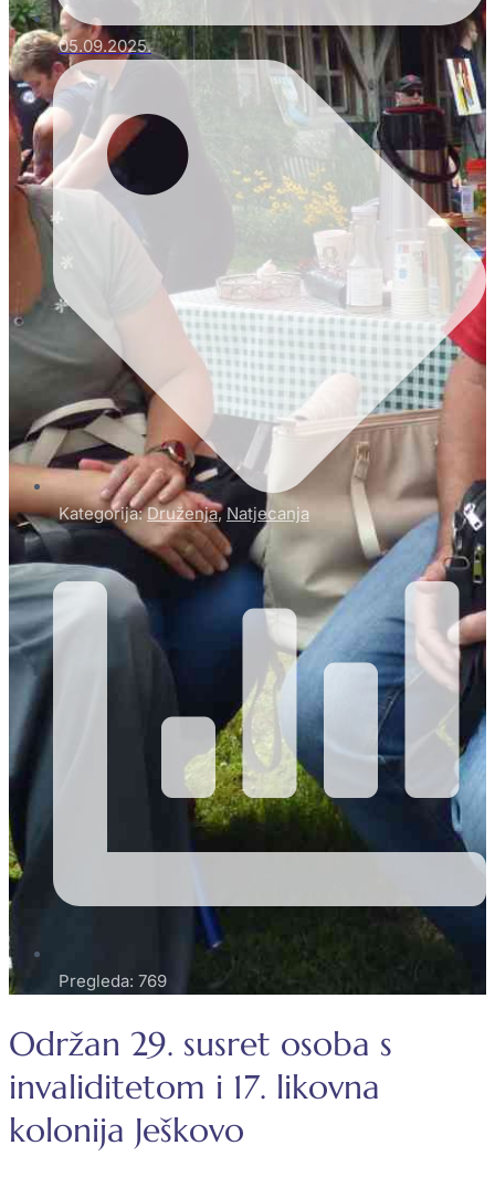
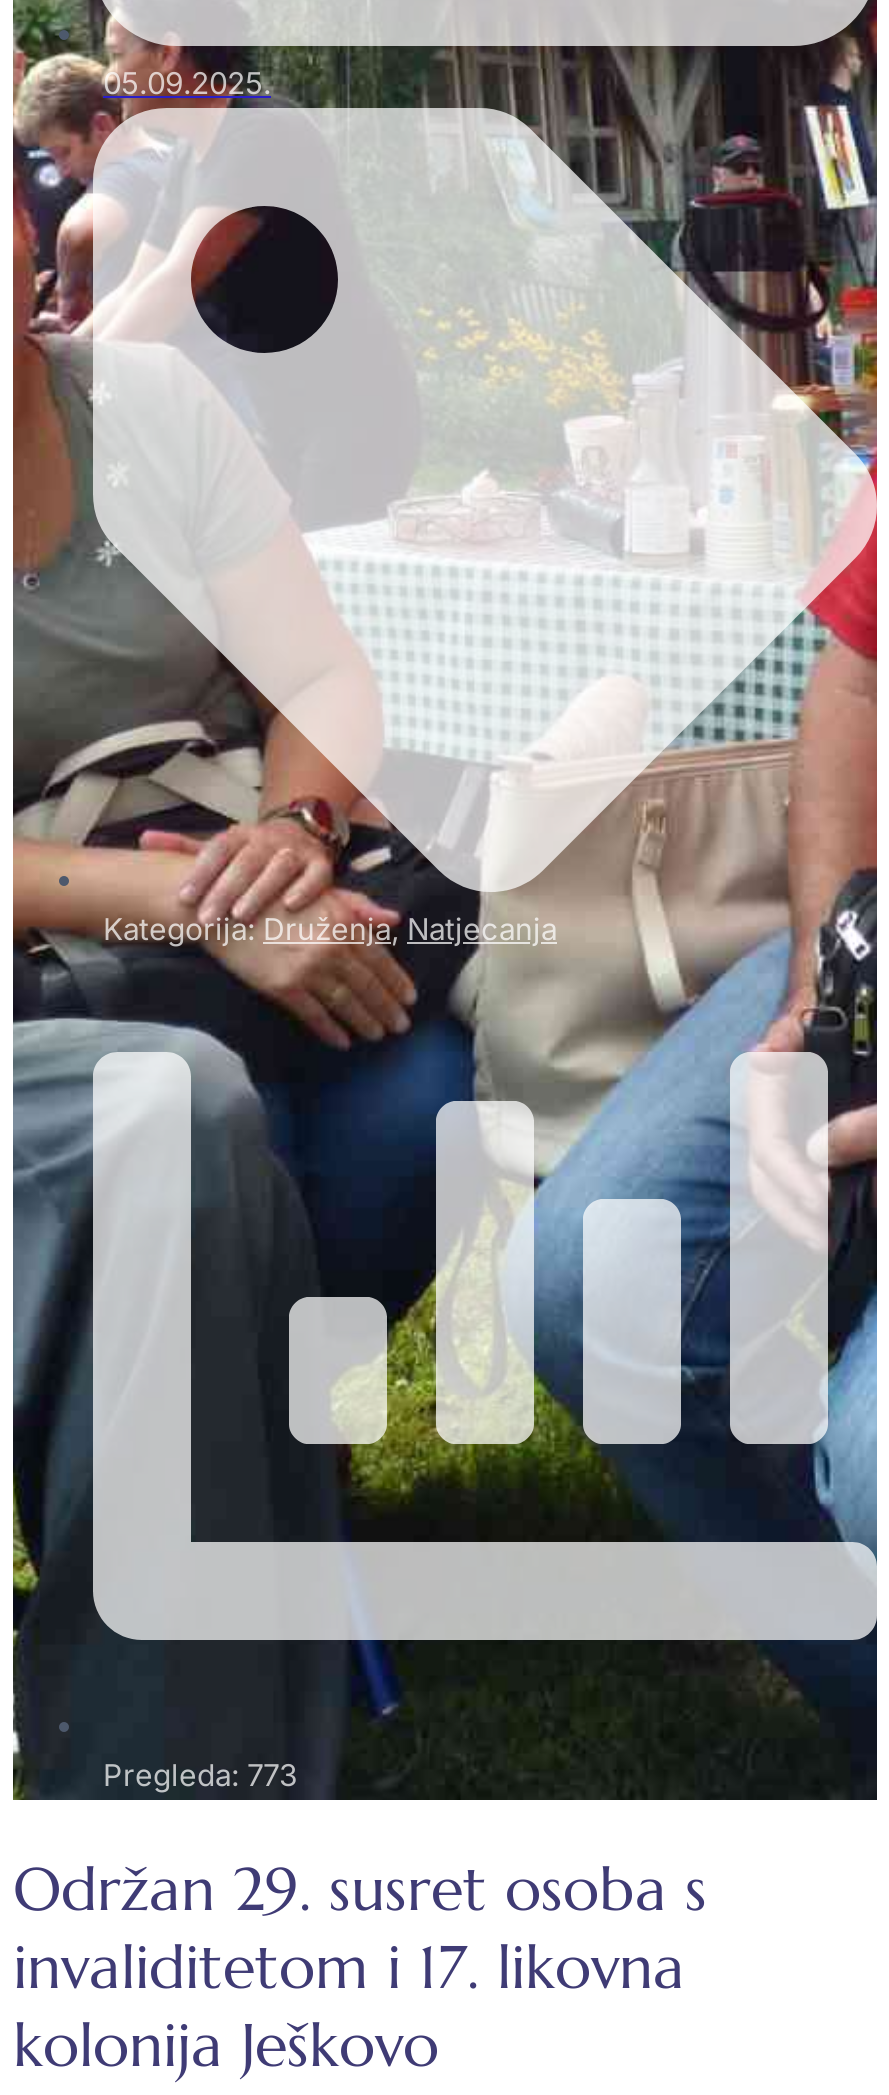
- Pregleda: 769
+ Pregleda: 773
